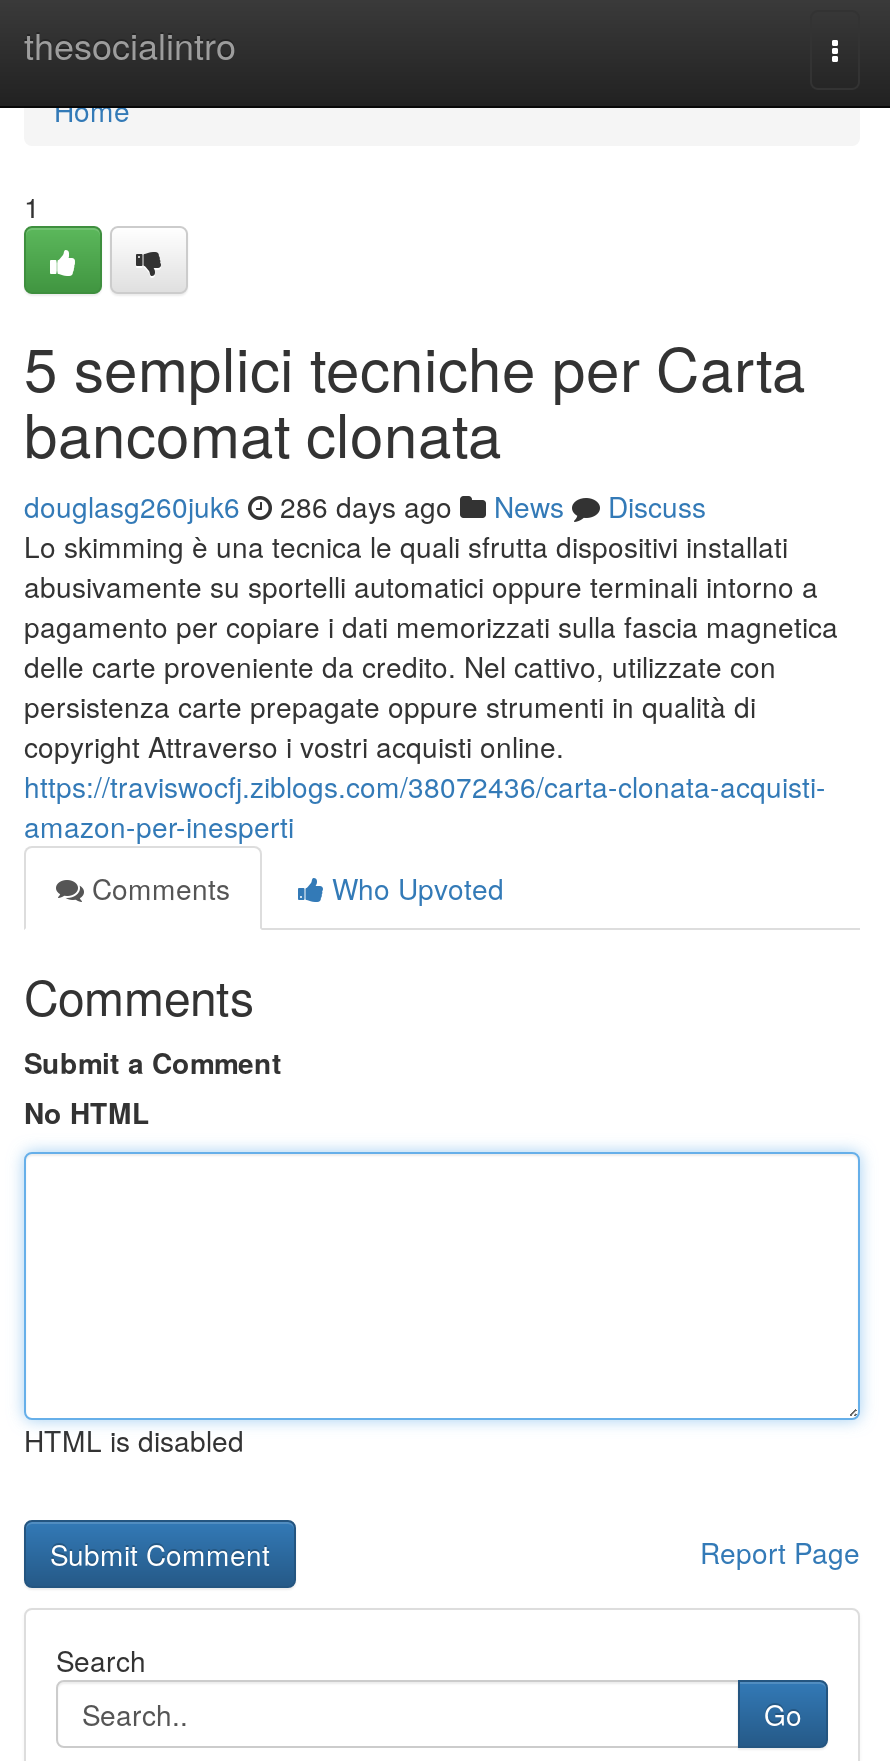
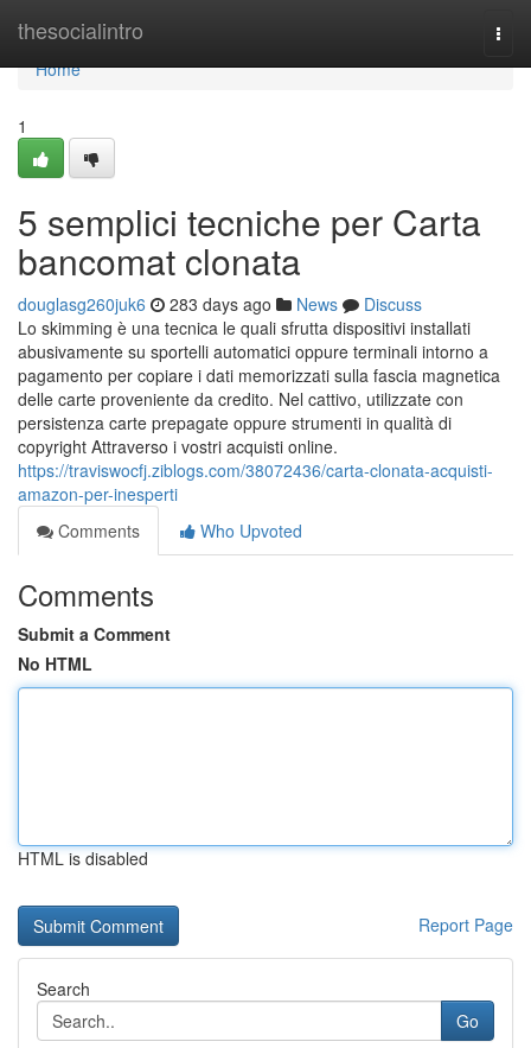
- douglasg260juk6 286 days ago News Discuss
+ douglasg260juk6 283 days ago News Discuss
